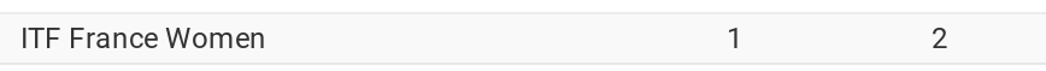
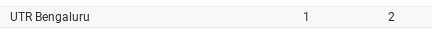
- ITF France Women
+ UTR Bengaluru
